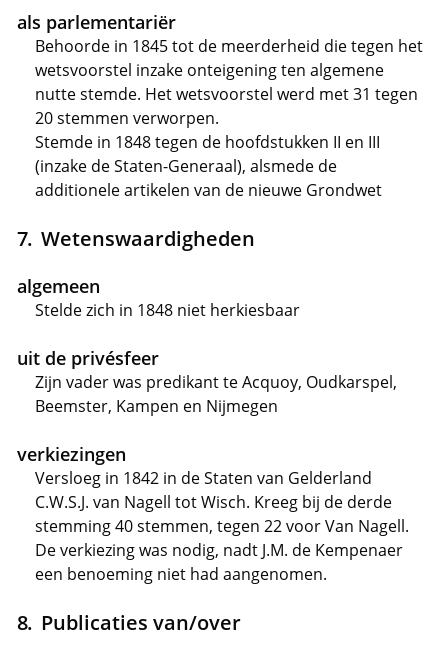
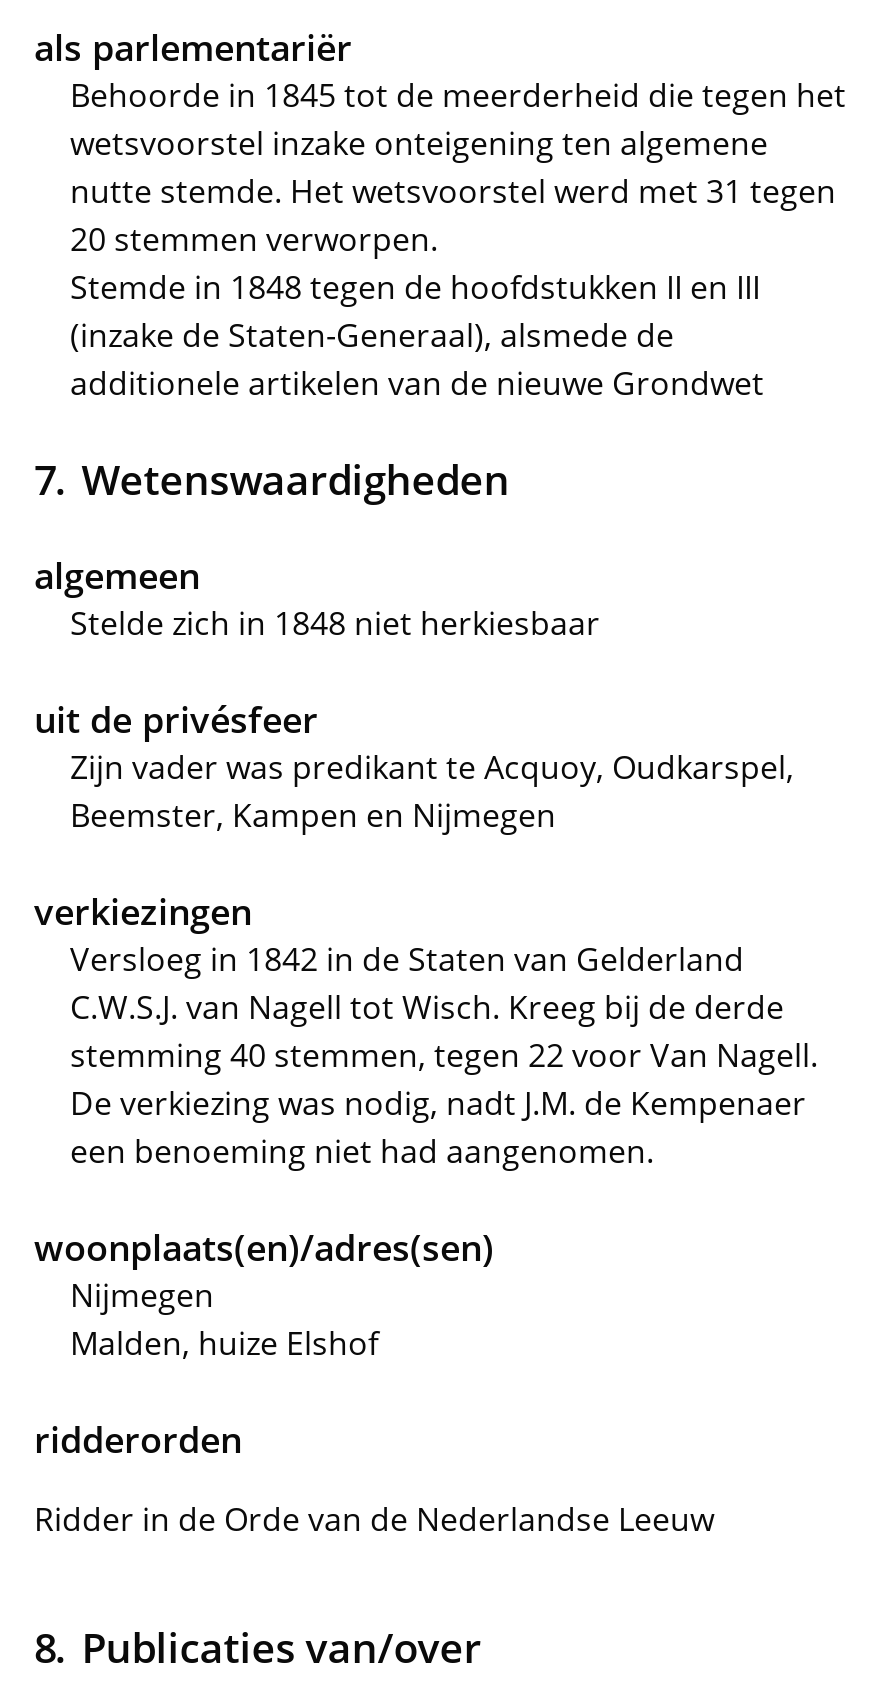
+ woonplaats(en)/adres(sen)
+ Nijmegen
+ Malden, huize Elshof
+ ridderorden
+ Ridder in de Orde van de Nederlandse Leeuw
